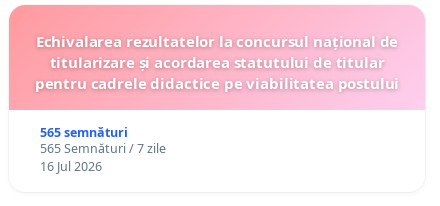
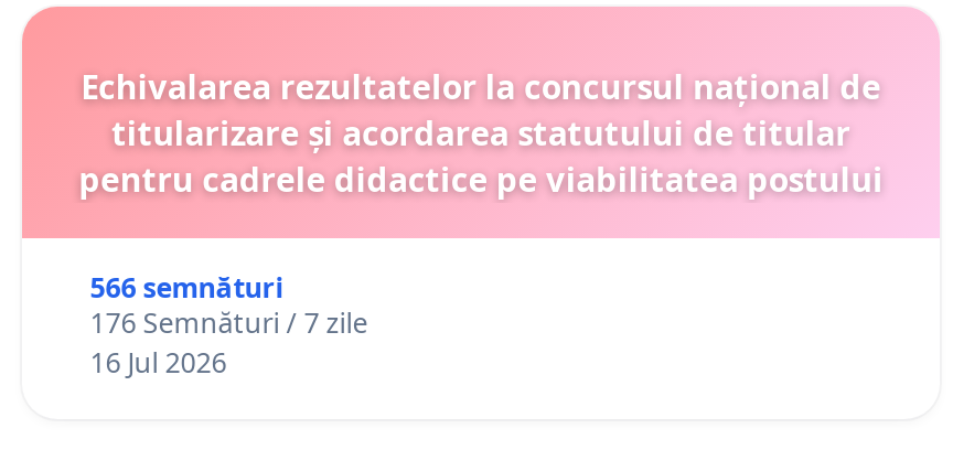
- 565 semnături
+ 566 semnături

- 565 Semnături / 7 zile
+ 176 Semnături / 7 zile
